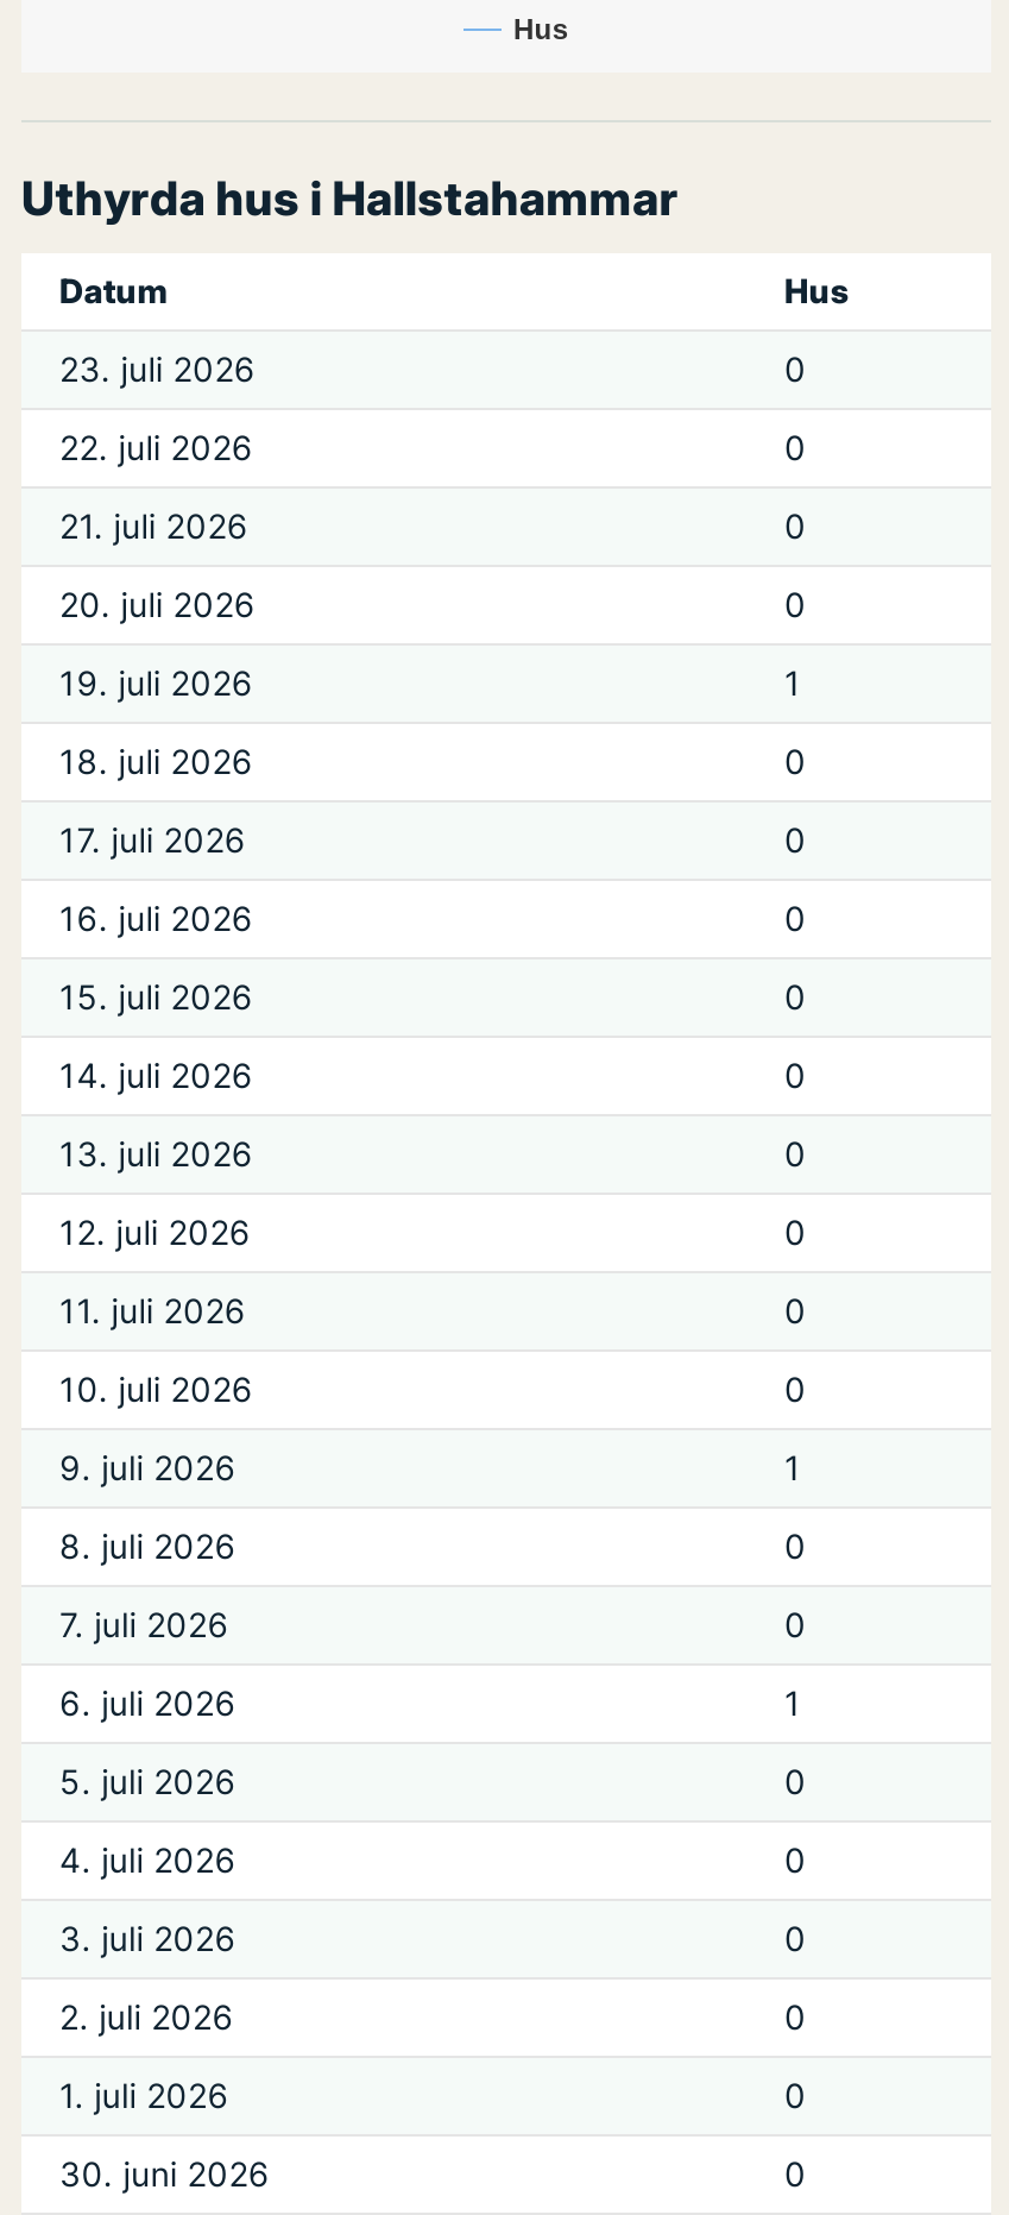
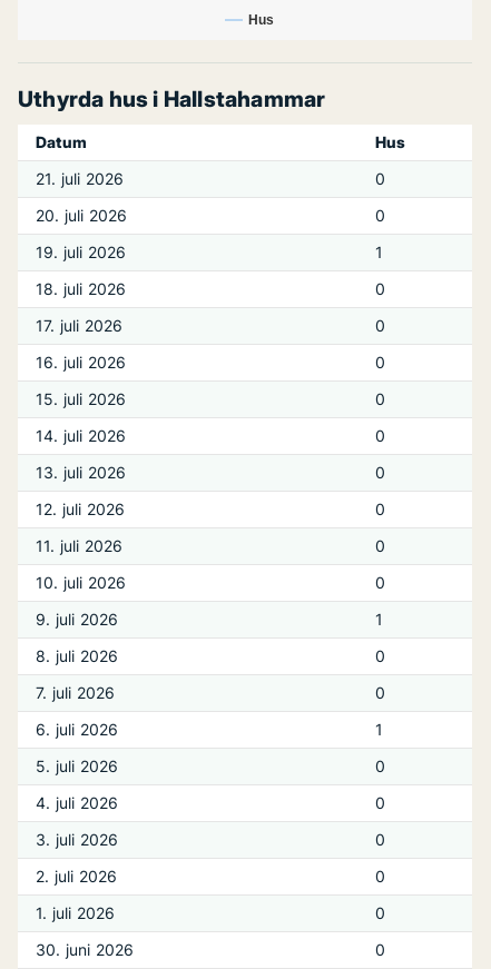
- 23. juli 2026
- 0
- 22. juli 2026
- 0
